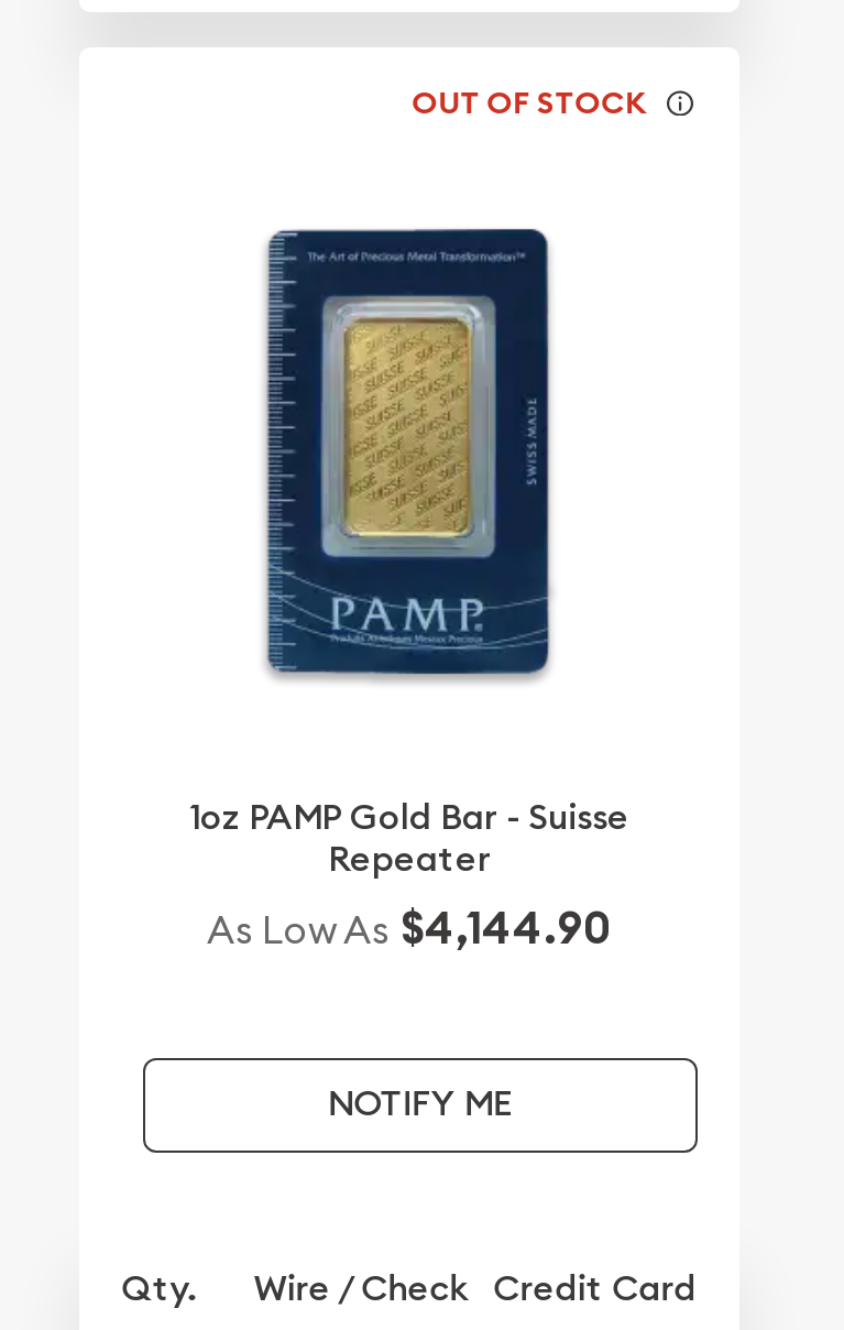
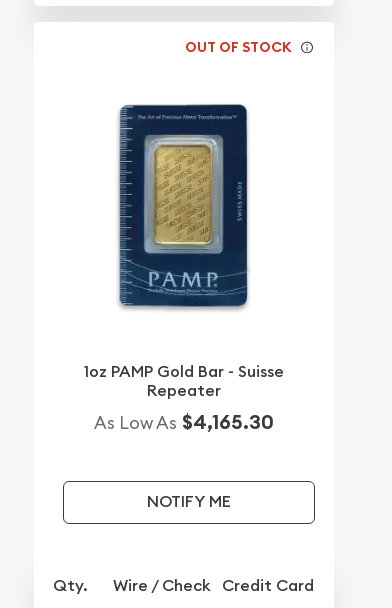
- As Low As $4,144.90
+ As Low As $4,165.30
